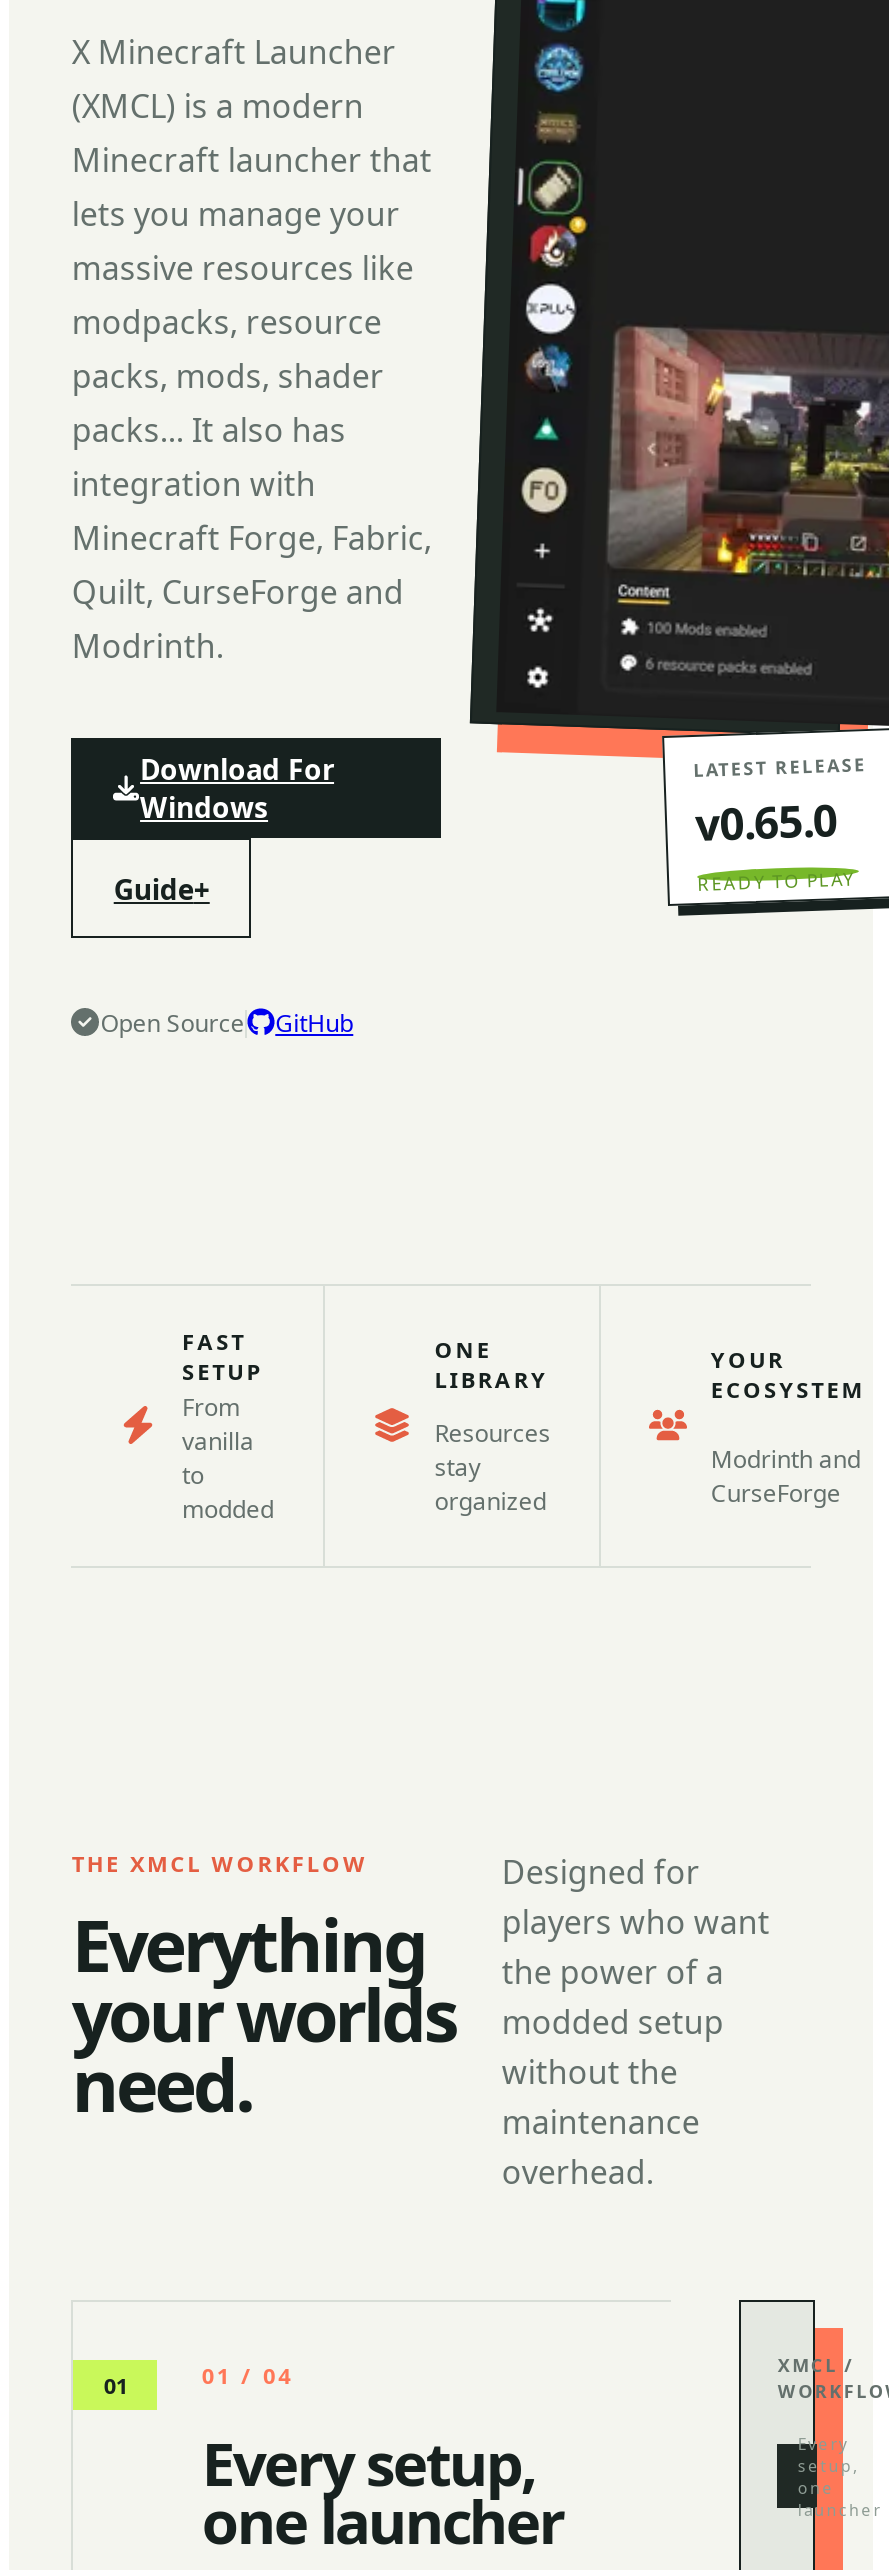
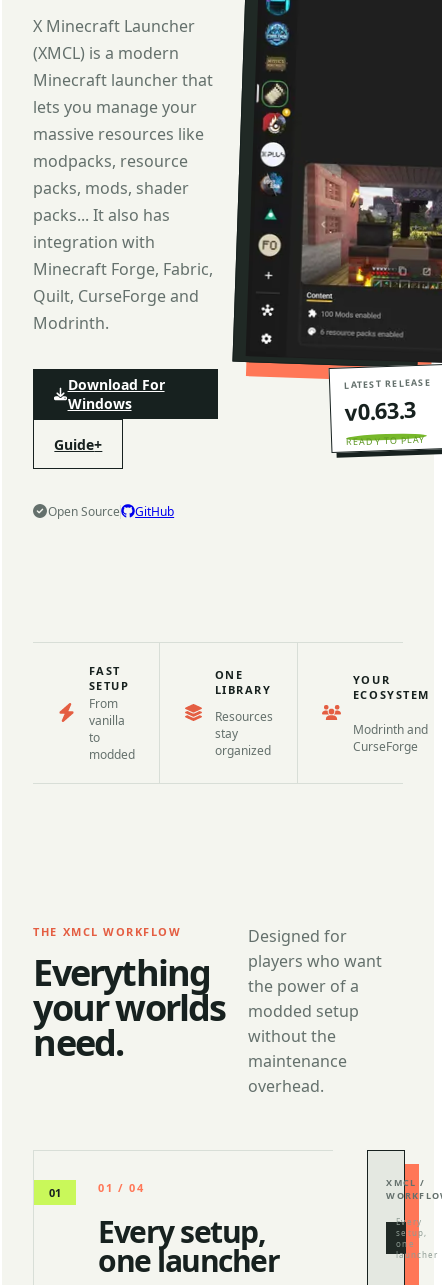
- v0.65.0
+ v0.63.3
